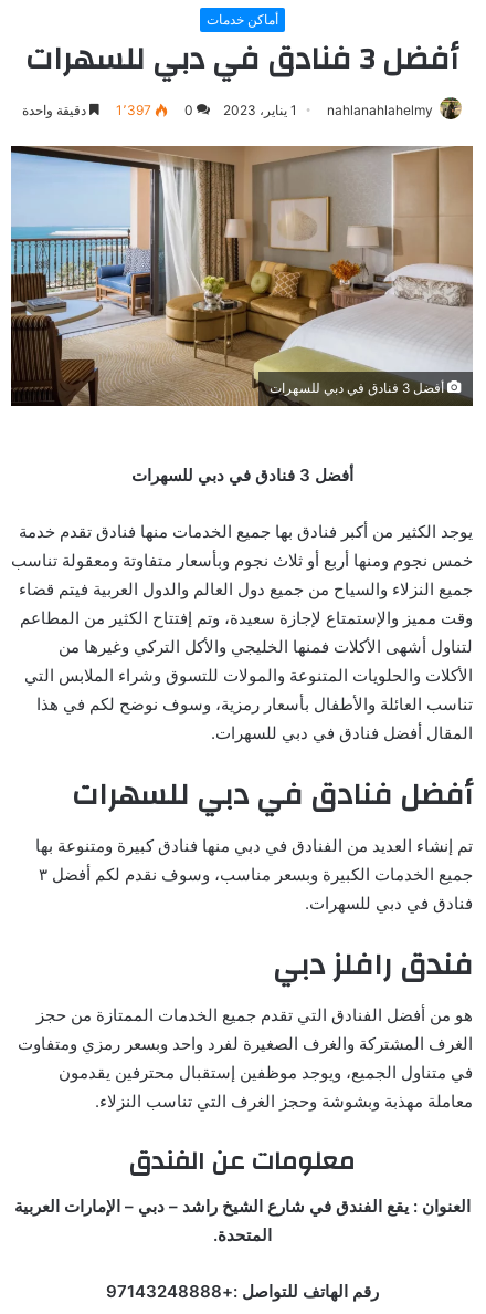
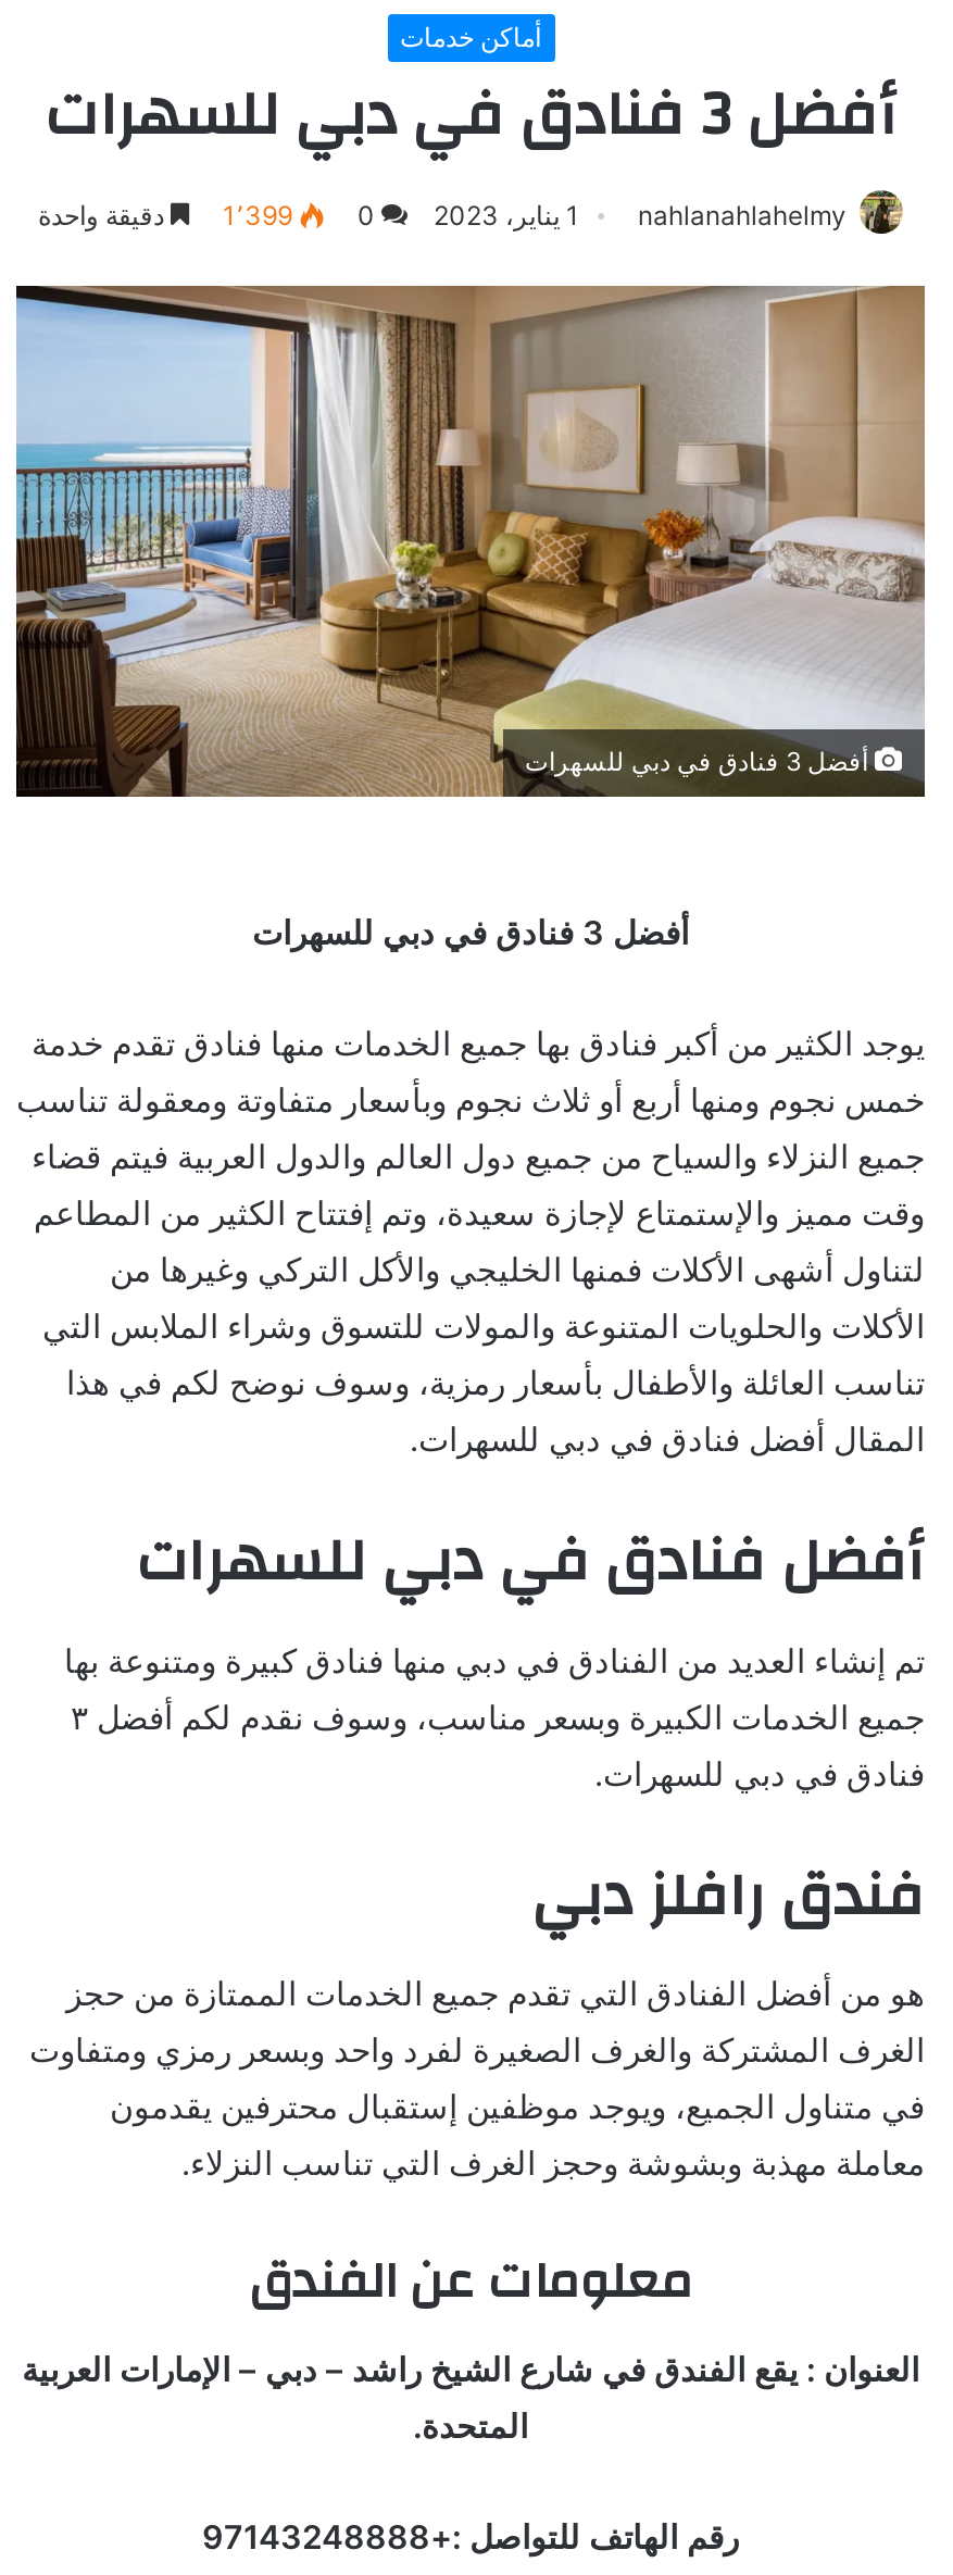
- 0 1٬397 دقيقة واحدة
+ 0 1٬399 دقيقة واحدة
